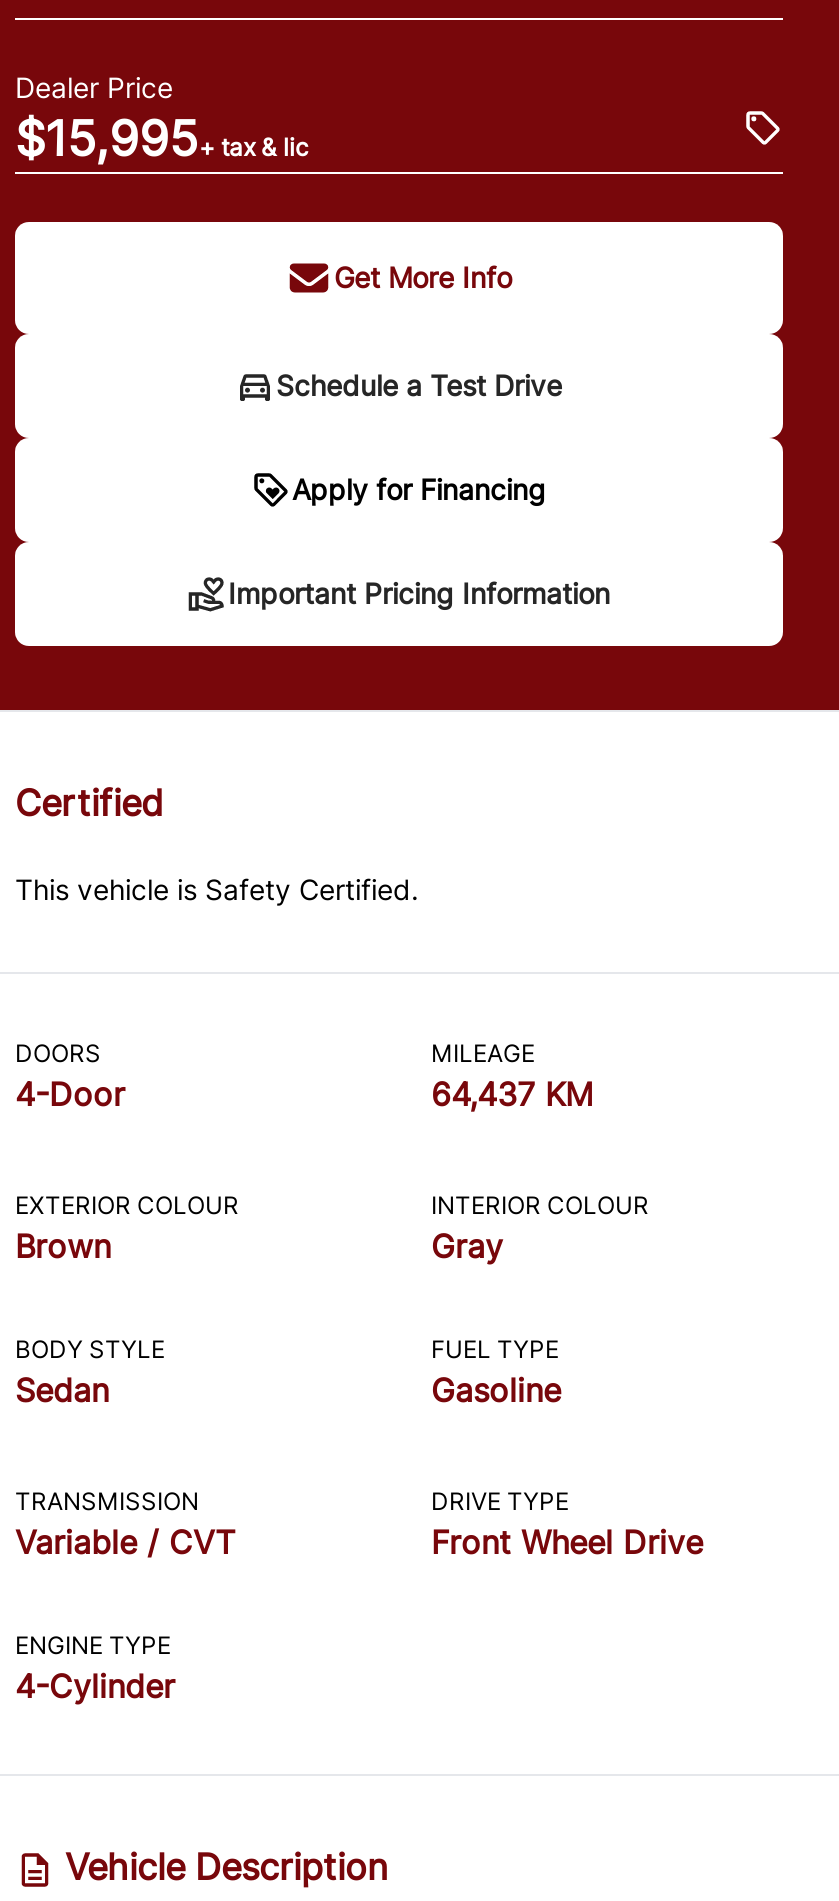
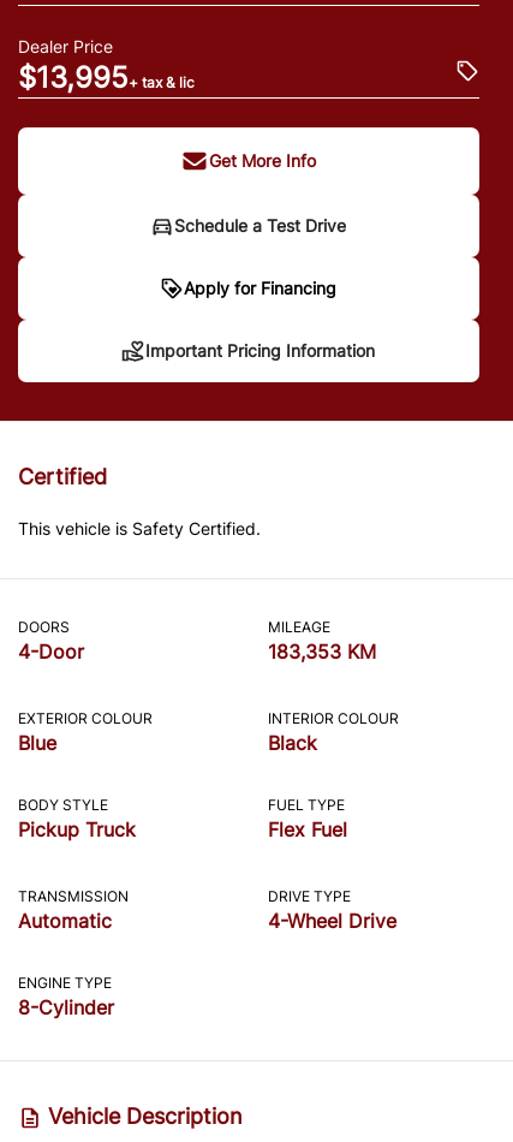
- $15,995+ tax & lic
+ $13,995+ tax & lic

- 64,437 KM
+ 183,353 KM

- Brown
+ Blue

- Gray
+ Black

- Sedan
+ Pickup Truck

- Gasoline
+ Flex Fuel

- Variable / CVT
+ Automatic

- Front Wheel Drive
+ 4-Wheel Drive

- 4-Cylinder
+ 8-Cylinder
